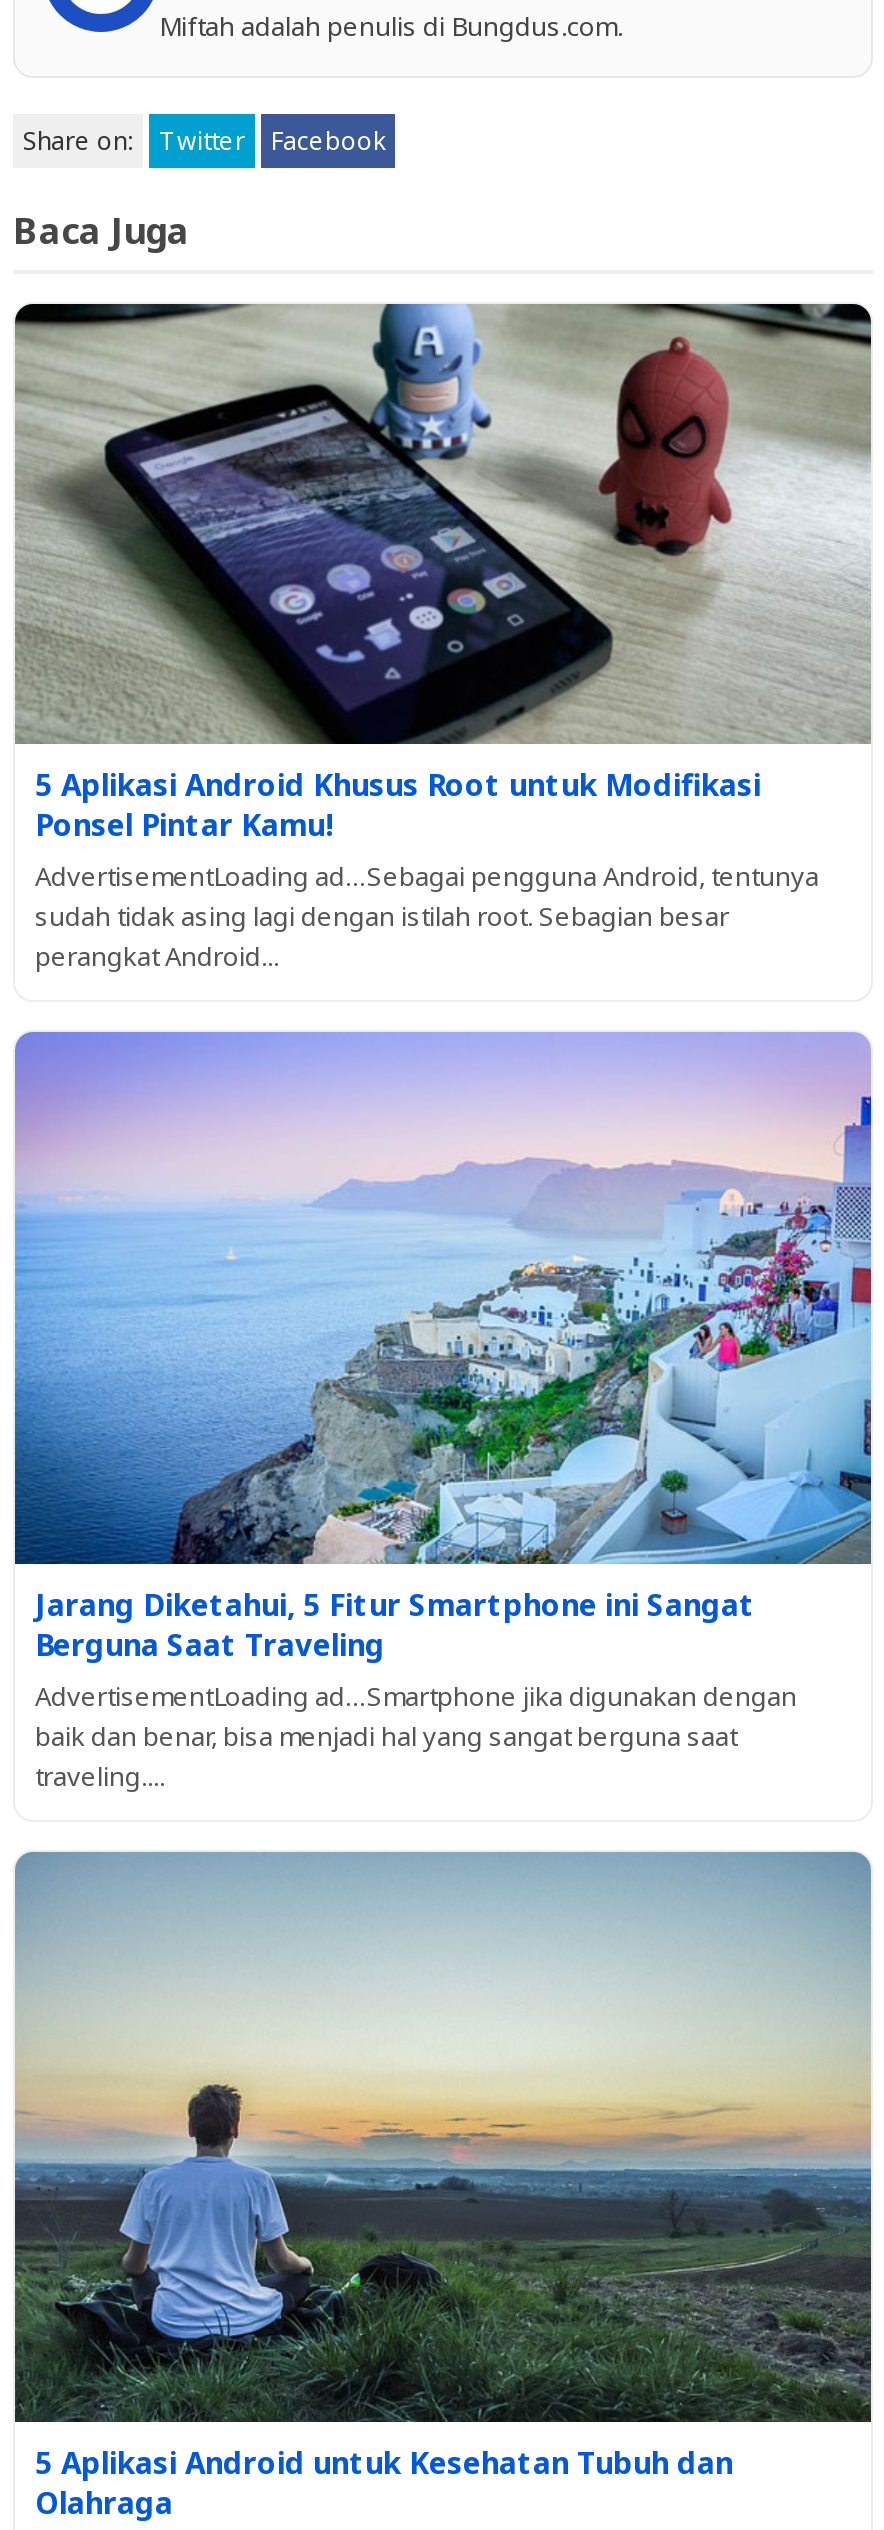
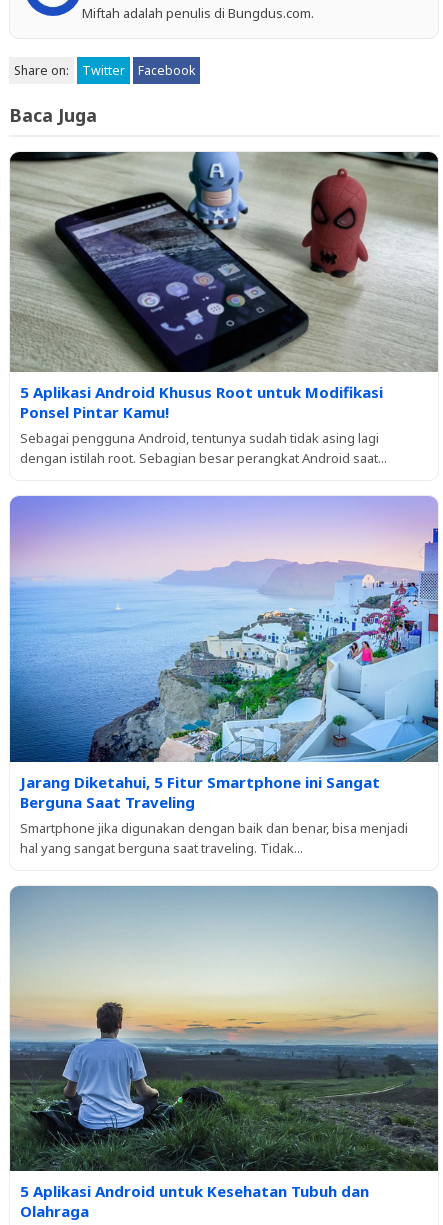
- AdvertisementLoading ad…Sebagai pengguna Android, tentunya
- sudah tidak asing lagi dengan istilah root. Sebagian besar
- perangkat Android...
+ Sebagai pengguna Android, tentunya sudah tidak asing lagi
+ dengan istilah root. Sebagian besar perangkat Android saat...

- AdvertisementLoading ad…Smartphone jika digunakan dengan
- baik dan benar, bisa menjadi hal yang sangat berguna saat
- traveling....
+ Smartphone jika digunakan dengan baik dan benar, bisa menjadi
+ hal yang sangat berguna saat traveling. Tidak...
